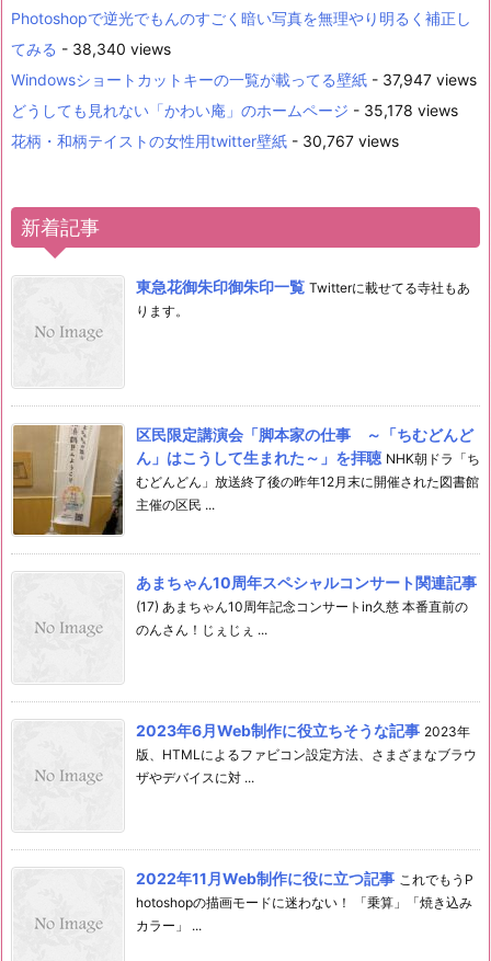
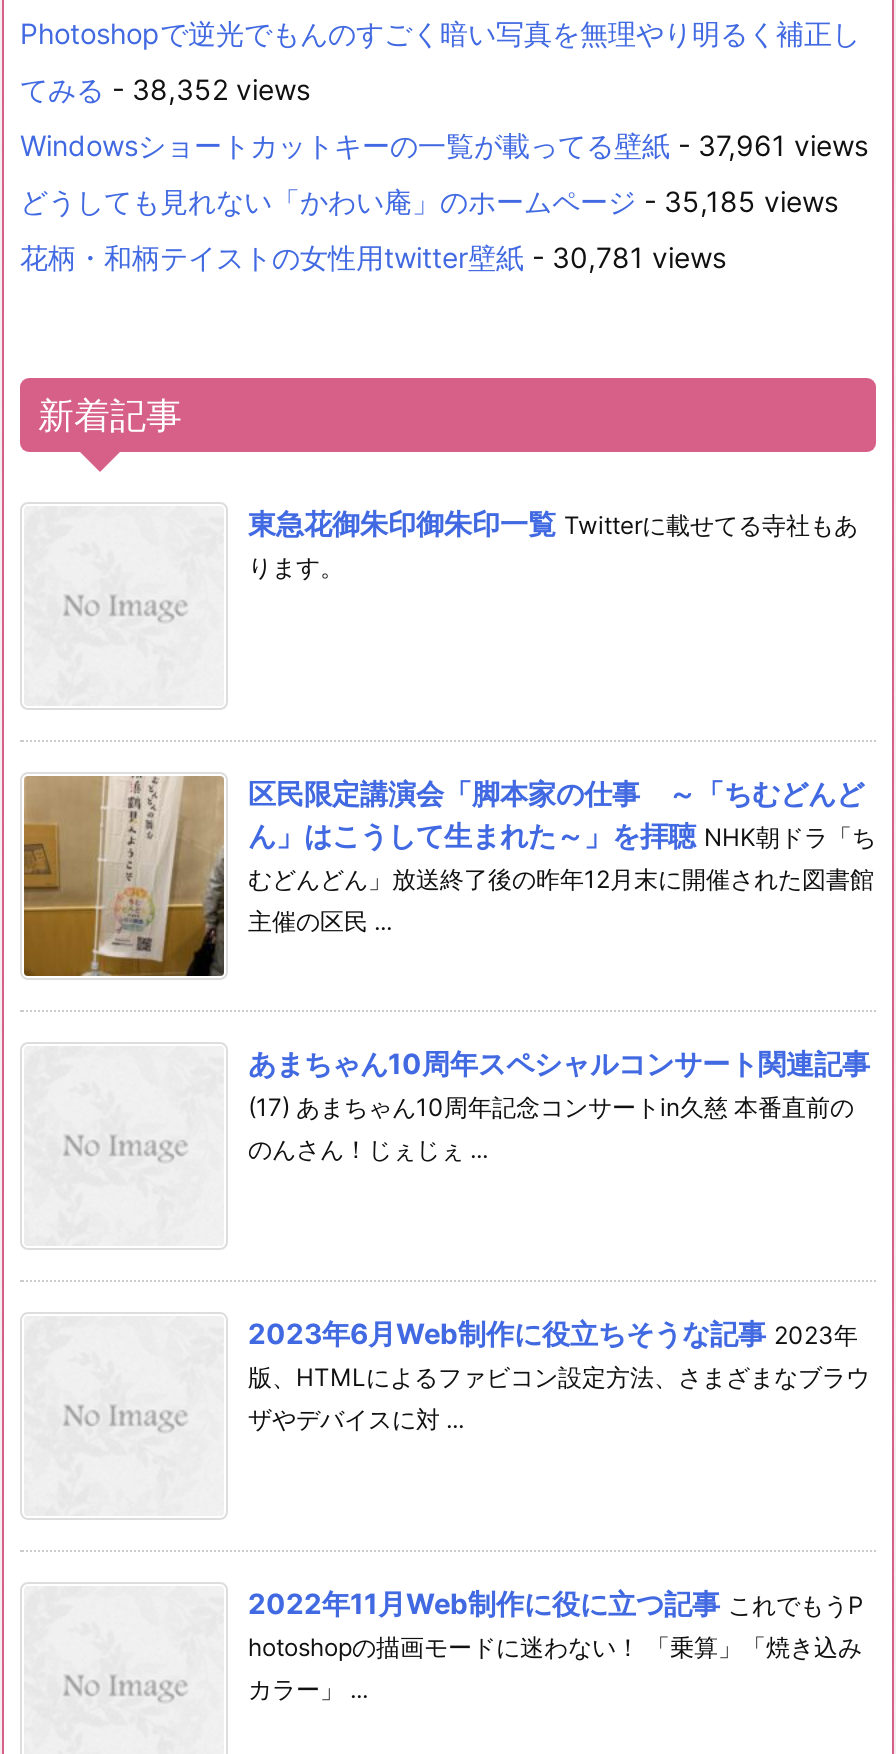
- てみる- 38,340 views
+ てみる- 38,352 views

- Windowsショートカットキーの一覧が載ってる壁紙- 37,947 views
+ Windowsショートカットキーの一覧が載ってる壁紙- 37,961 views

- どうしても見れない「かわい庵」のホームページ- 35,178 views
+ どうしても見れない「かわい庵」のホームページ- 35,185 views

- 花柄・和柄テイストの女性用twitter壁紙- 30,767 views
+ 花柄・和柄テイストの女性用twitter壁紙- 30,781 views
